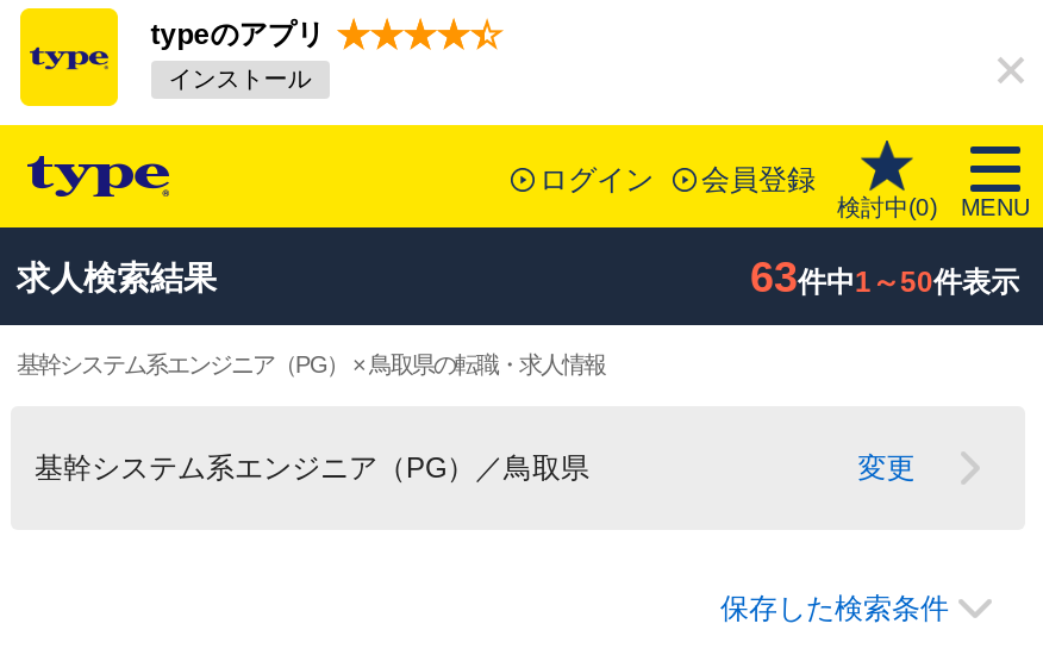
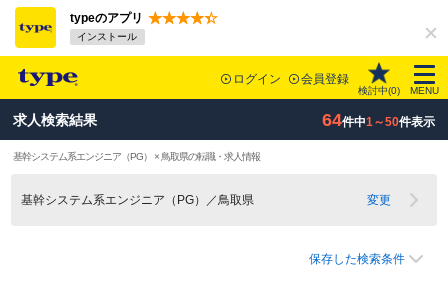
- 63件中1～50件表示
+ 64件中1～50件表示
